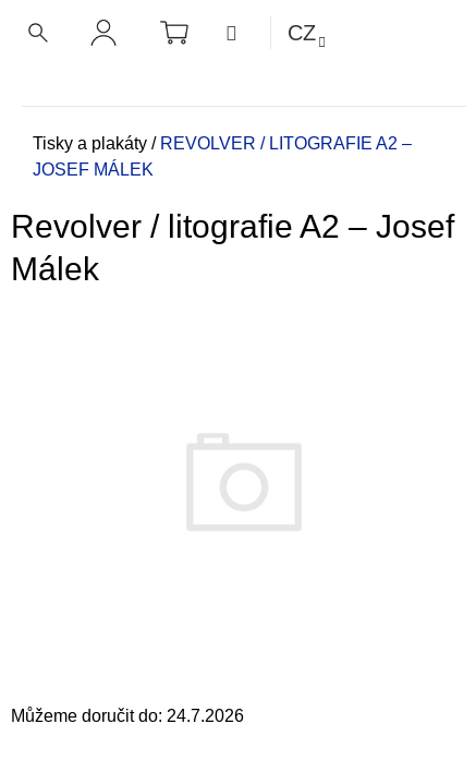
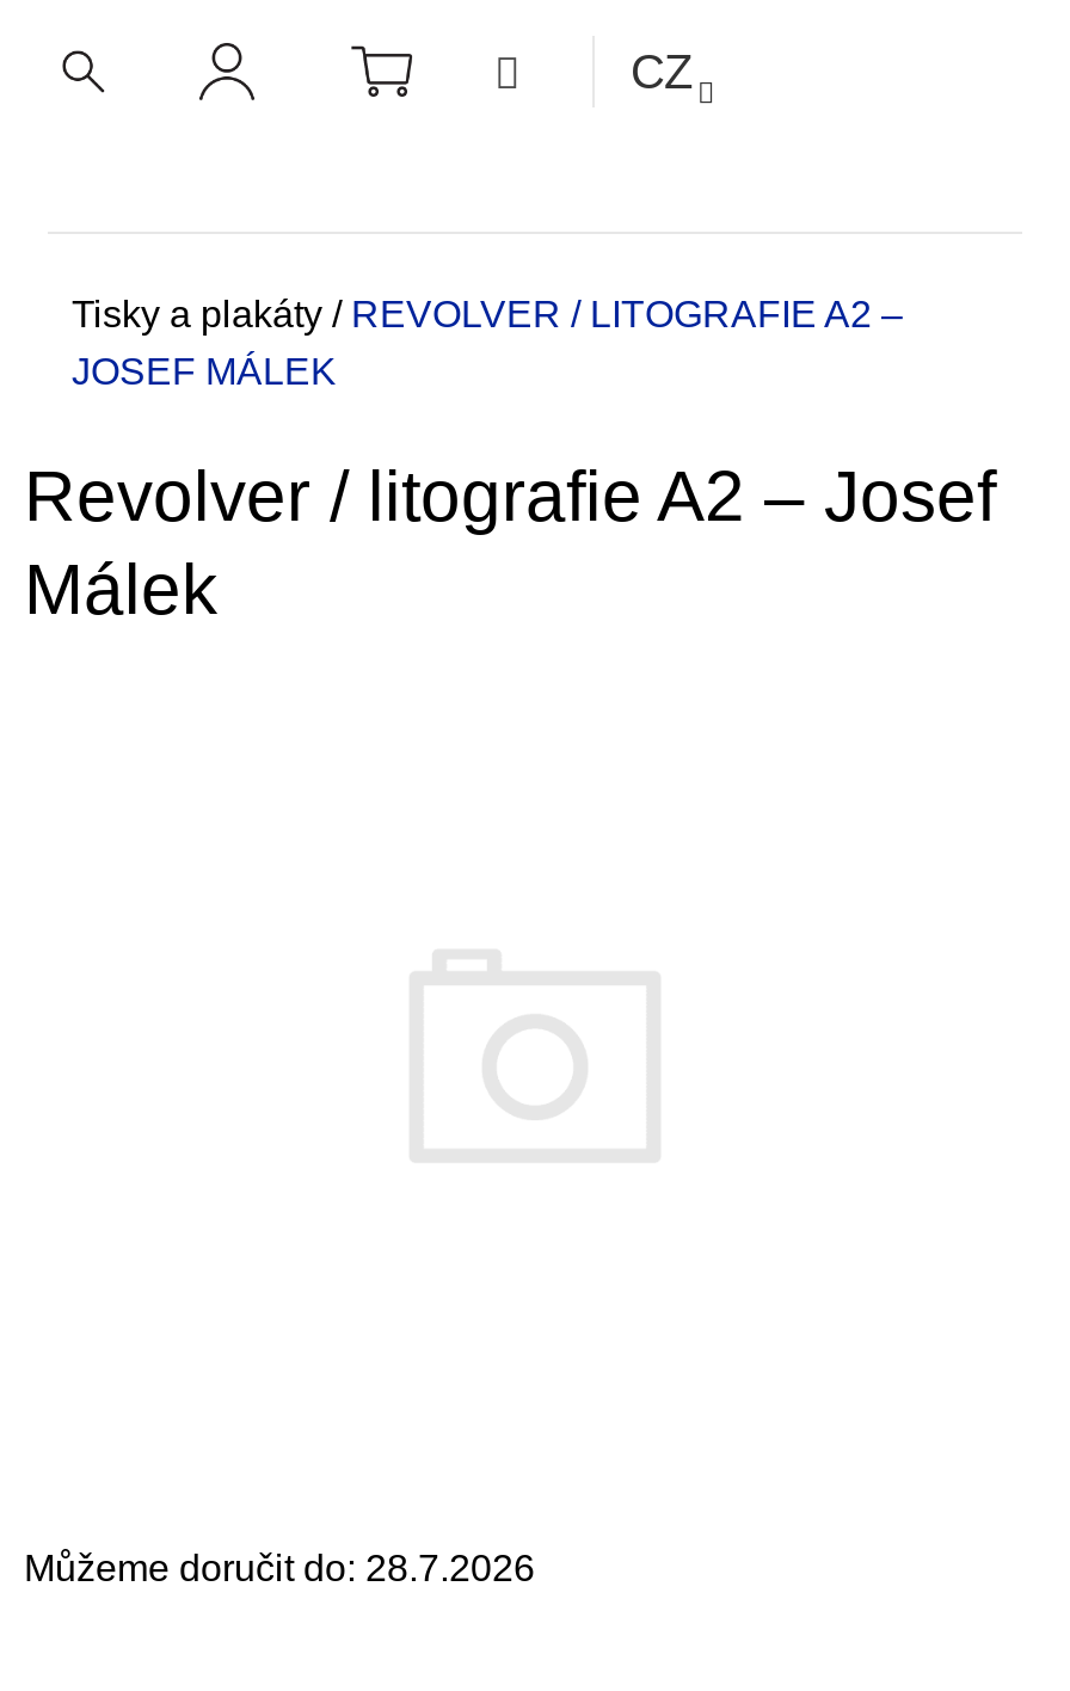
- Můžeme doručit do: 24.7.2026
+ Můžeme doručit do: 28.7.2026
